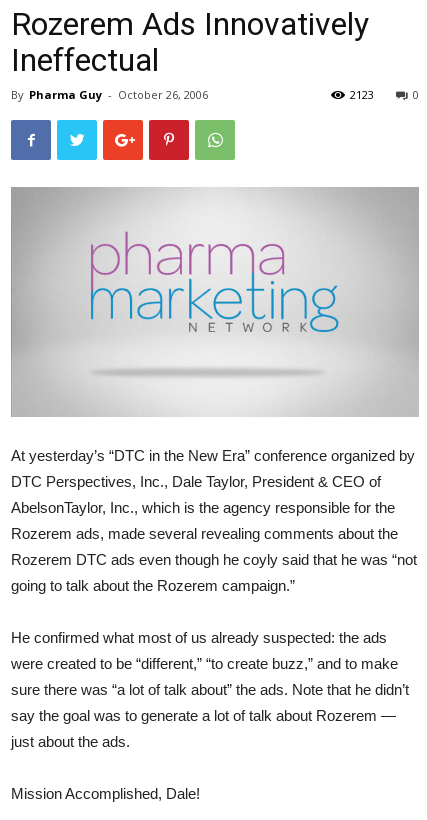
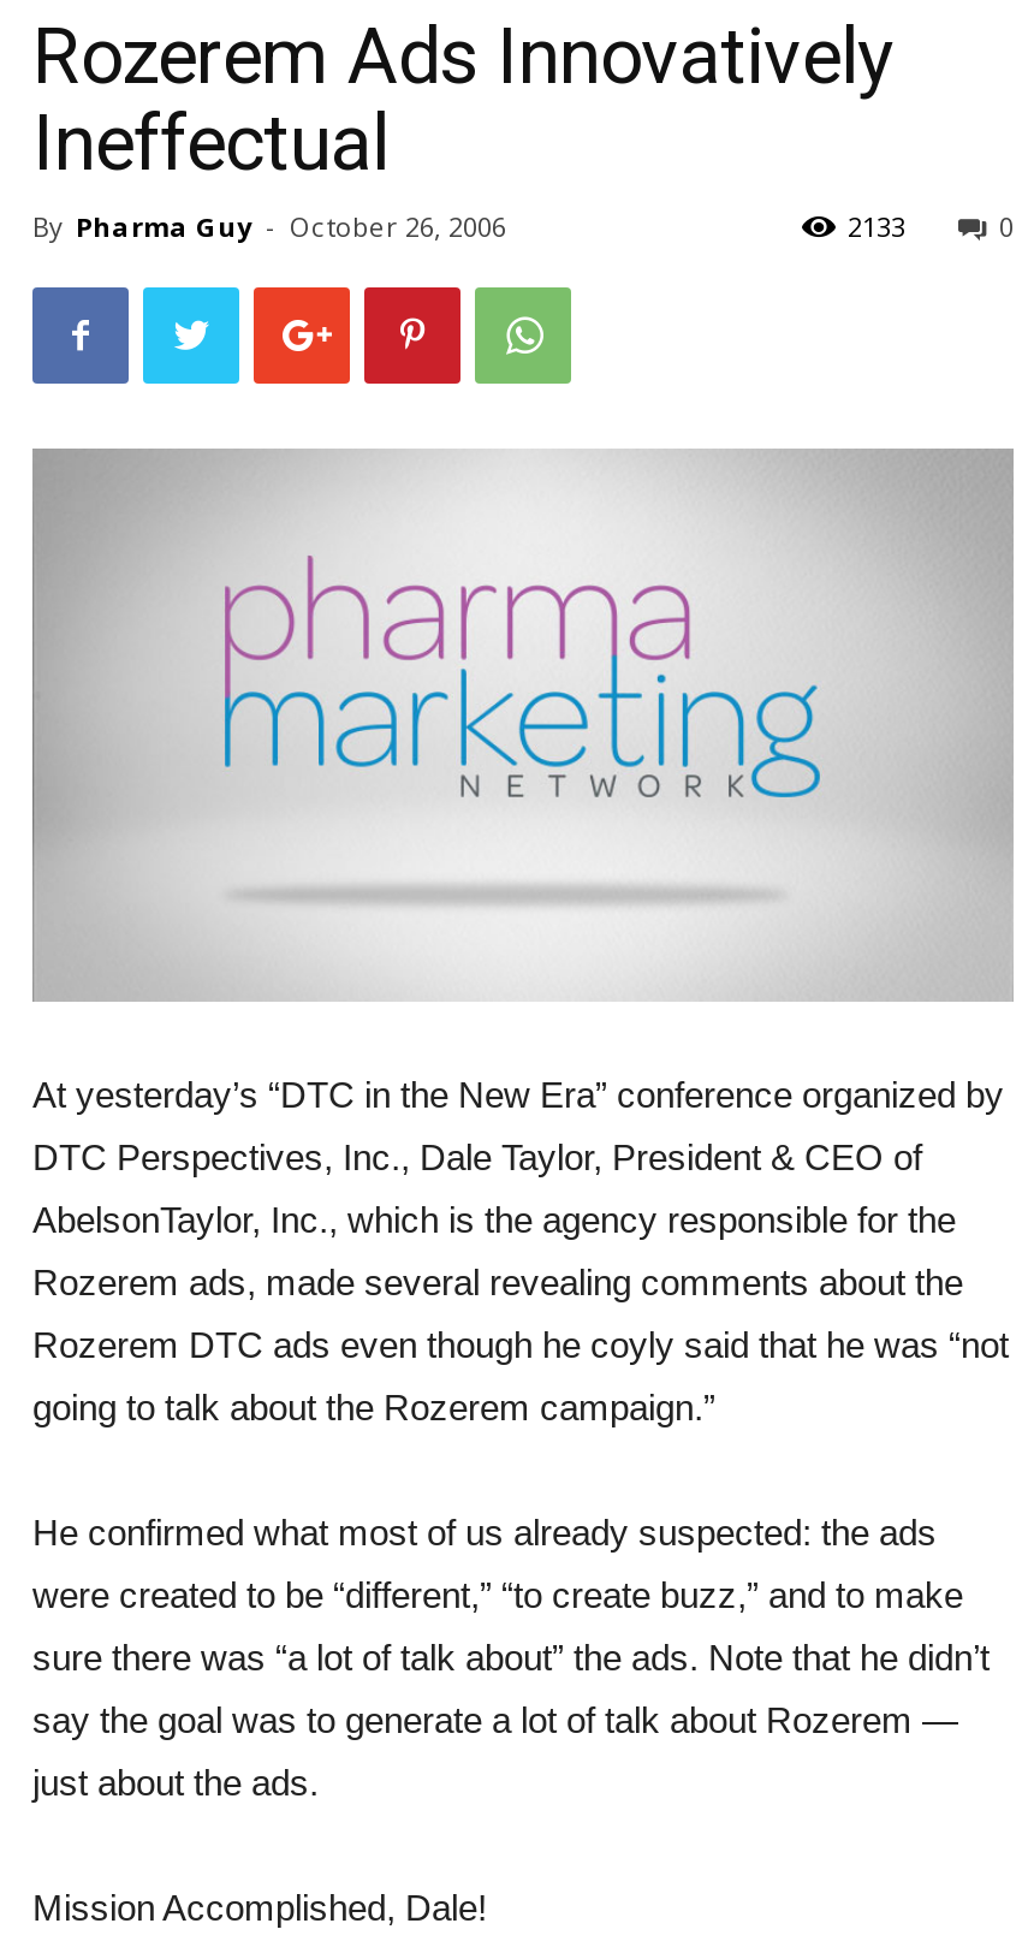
- 2123
+ 2133
